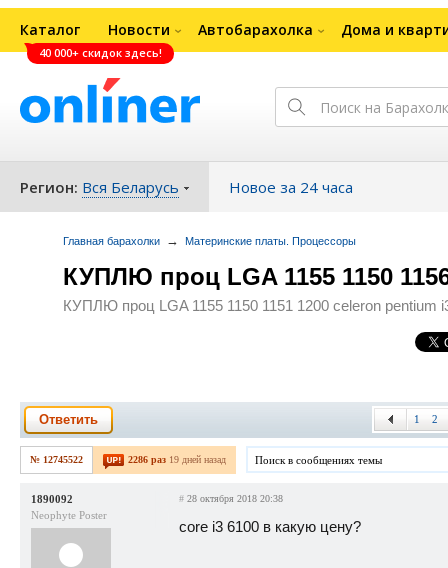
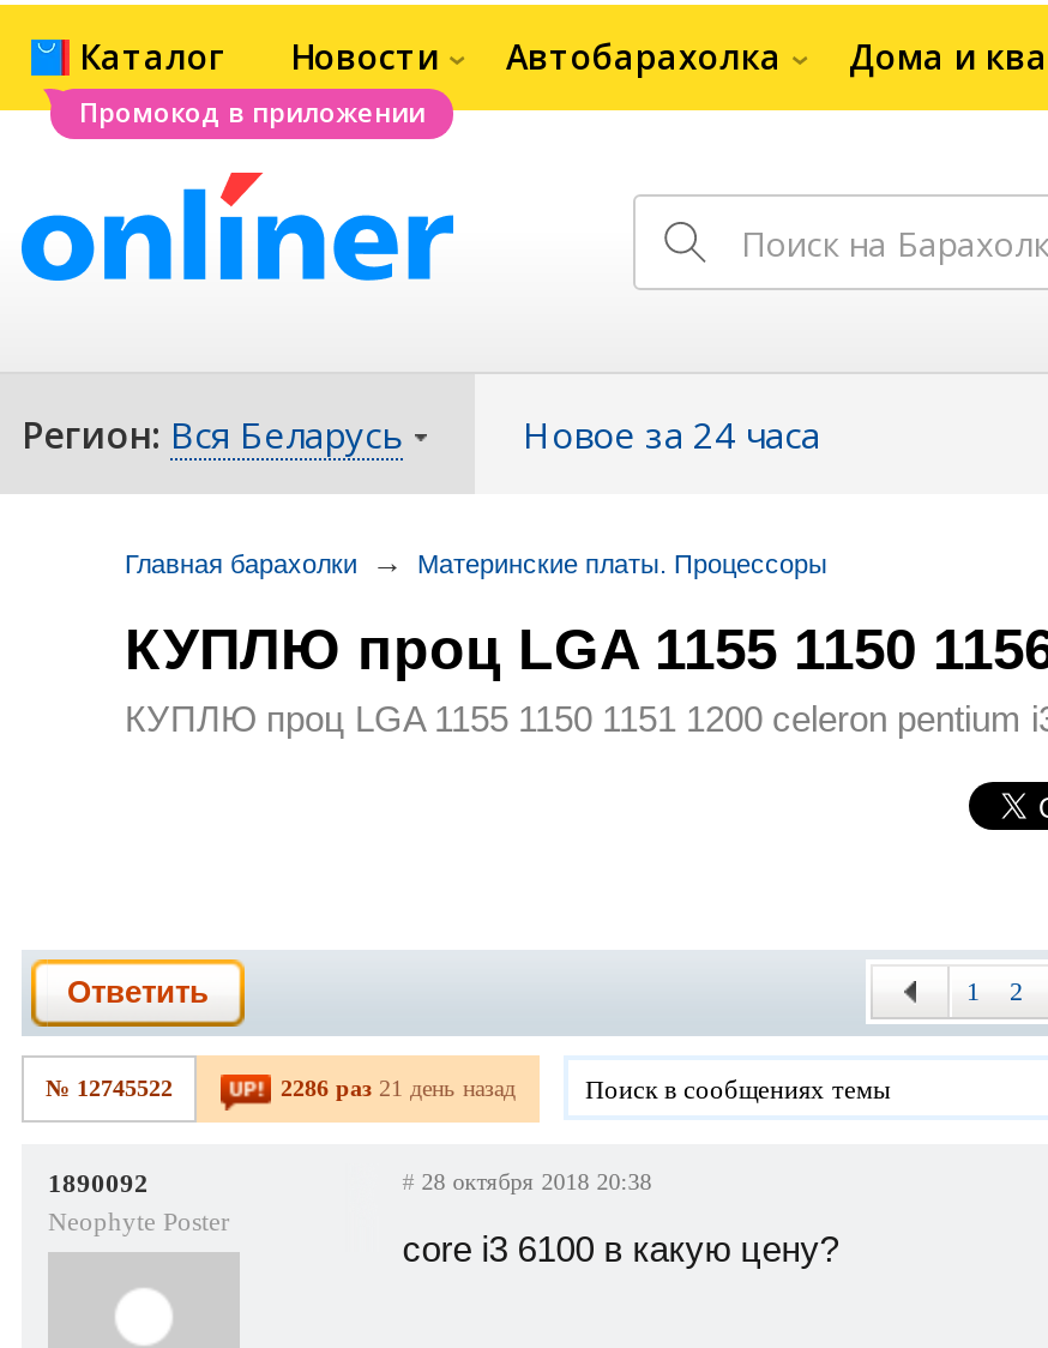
- 40 000+ скидок здесь!
+ Промокод в приложении

- 2286 раз 19 дней назад
+ 2286 раз 21 день назад
